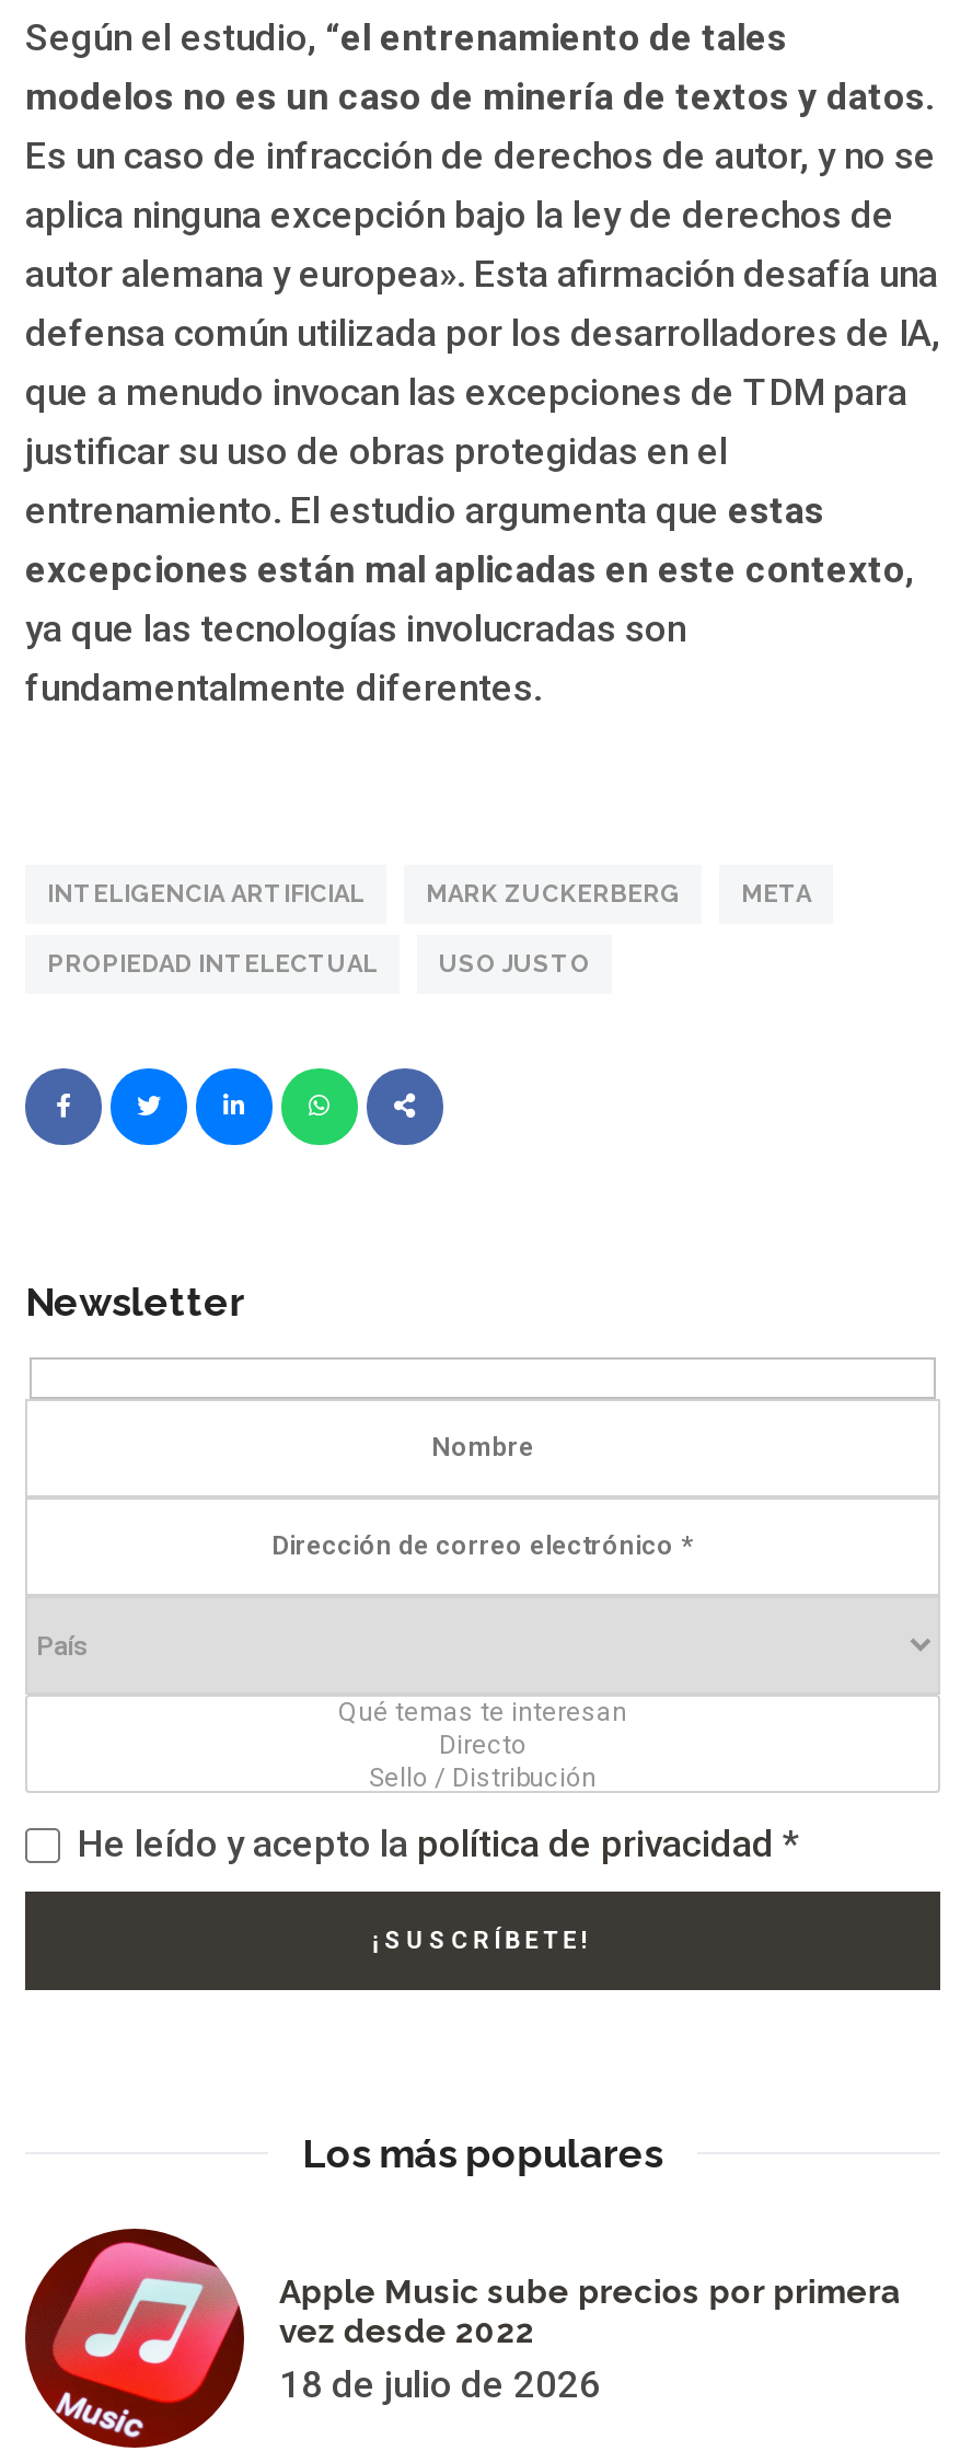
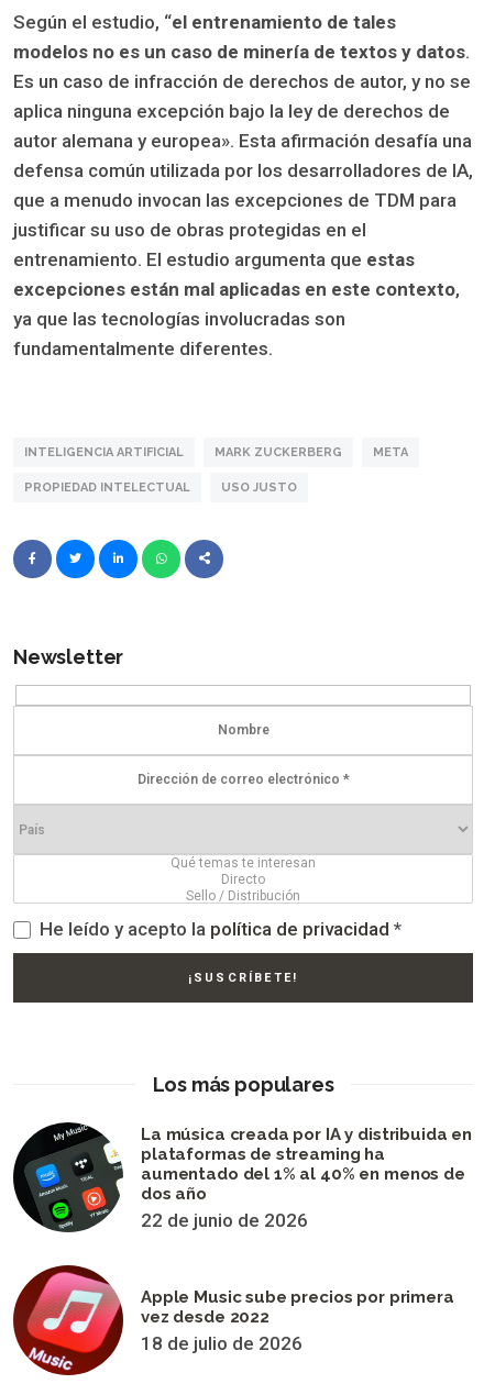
+ [image]
+ La música creada por IA y distribuida en
+ plataformas de streaming ha
+ aumentado del 1% al 40% en menos de
+ dos año
+ 22 de junio de 2026
